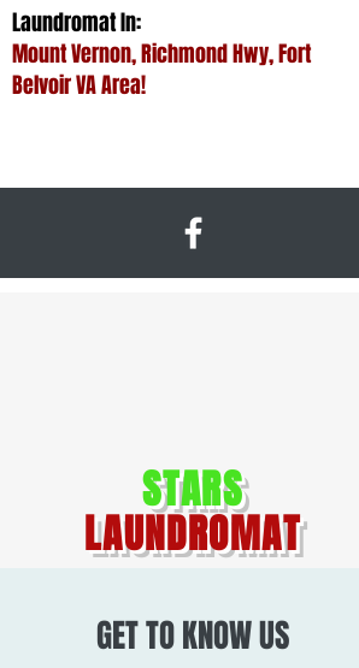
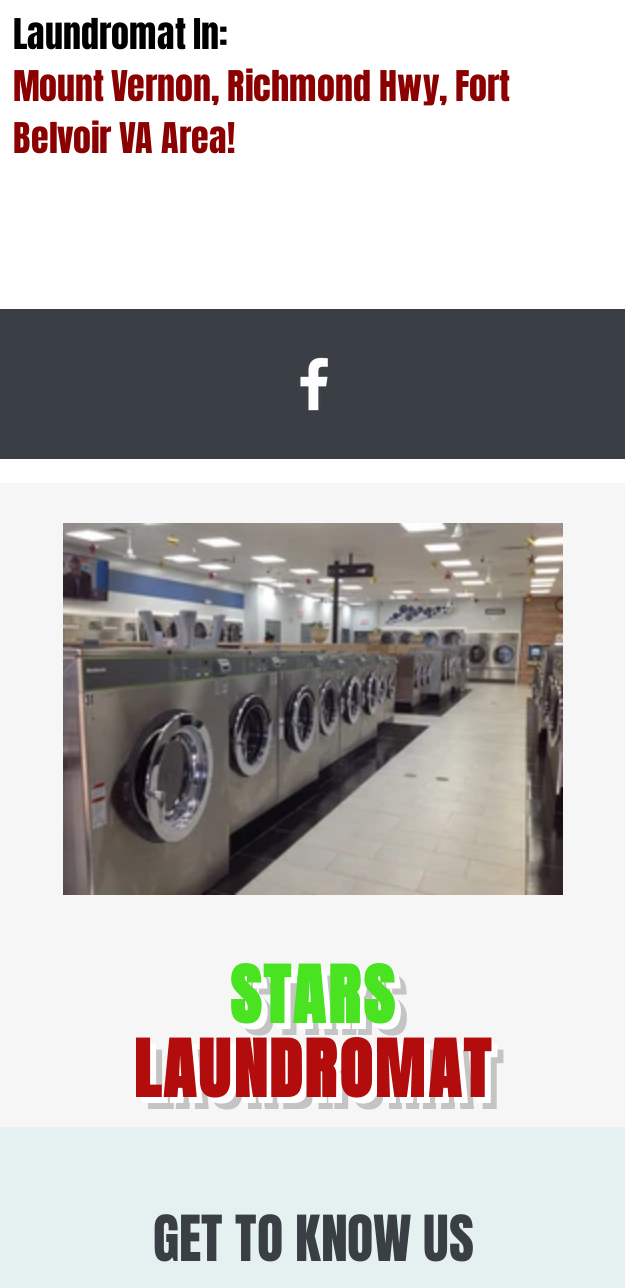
+ [image]
